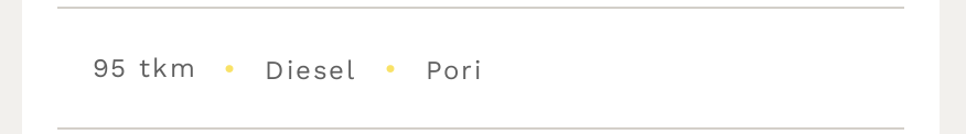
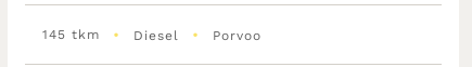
- 95 tkm
+ 145 tkm

- Pori
+ Porvoo
